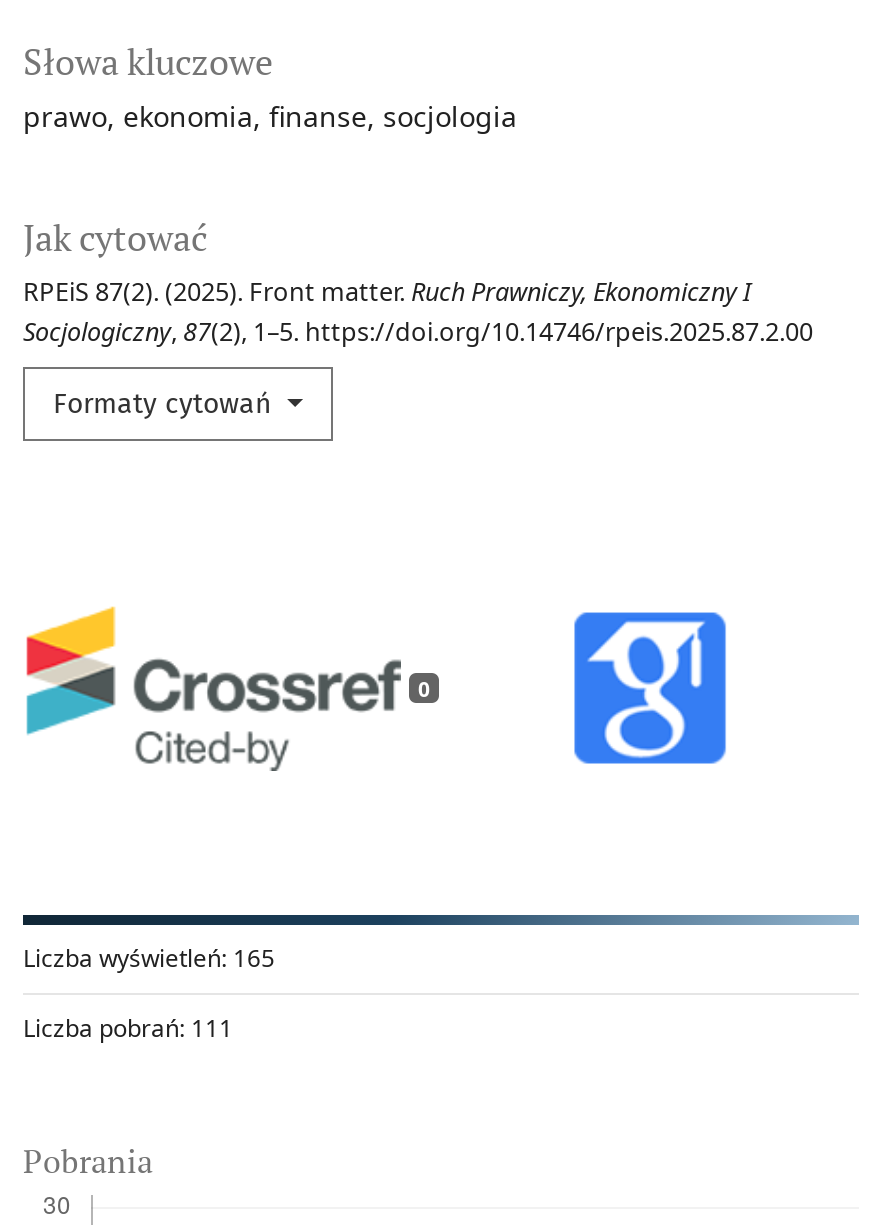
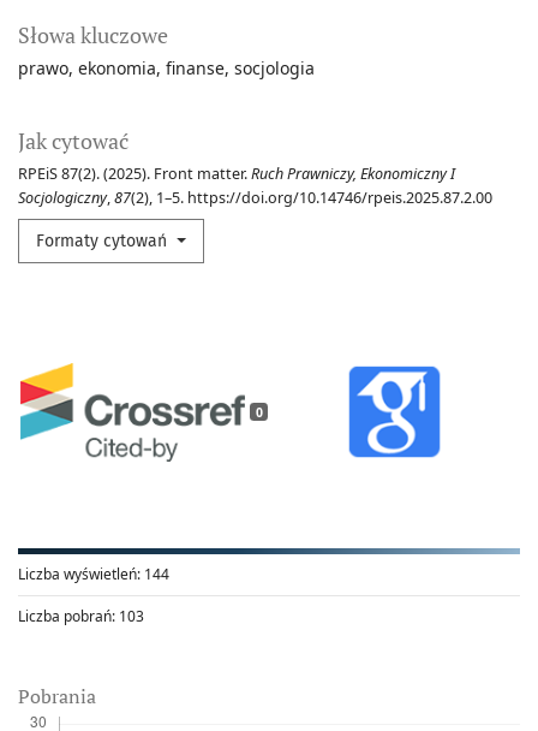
- Liczba wyświetleń: 165
+ Liczba wyświetleń: 144

- Liczba pobrań: 111
+ Liczba pobrań: 103
